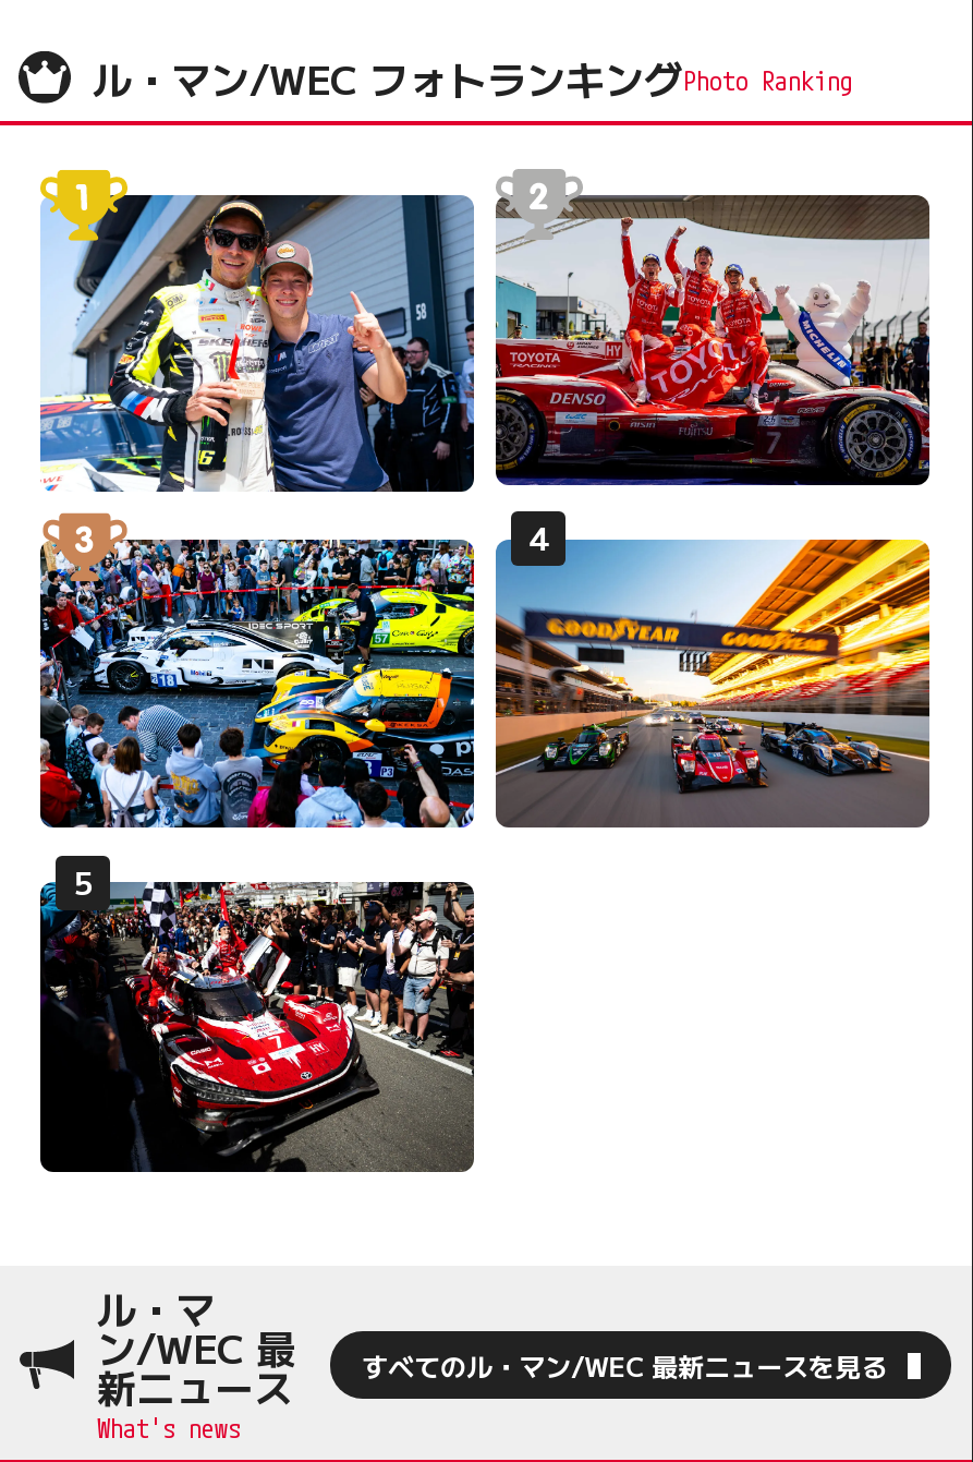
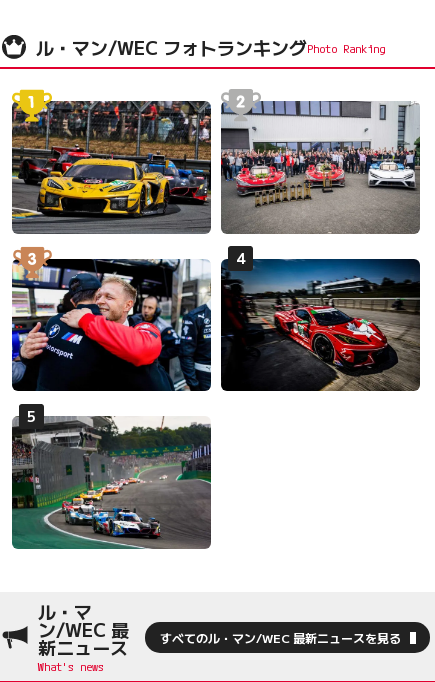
- [image]
+ [image]

- [image]
+ [image]

- [image]
+ [image]

- [image]
+ [image]

- [image]
+ [image]
